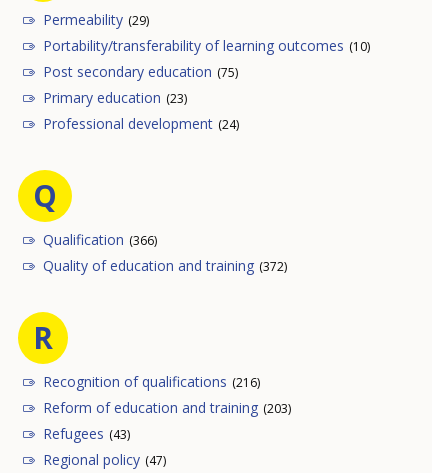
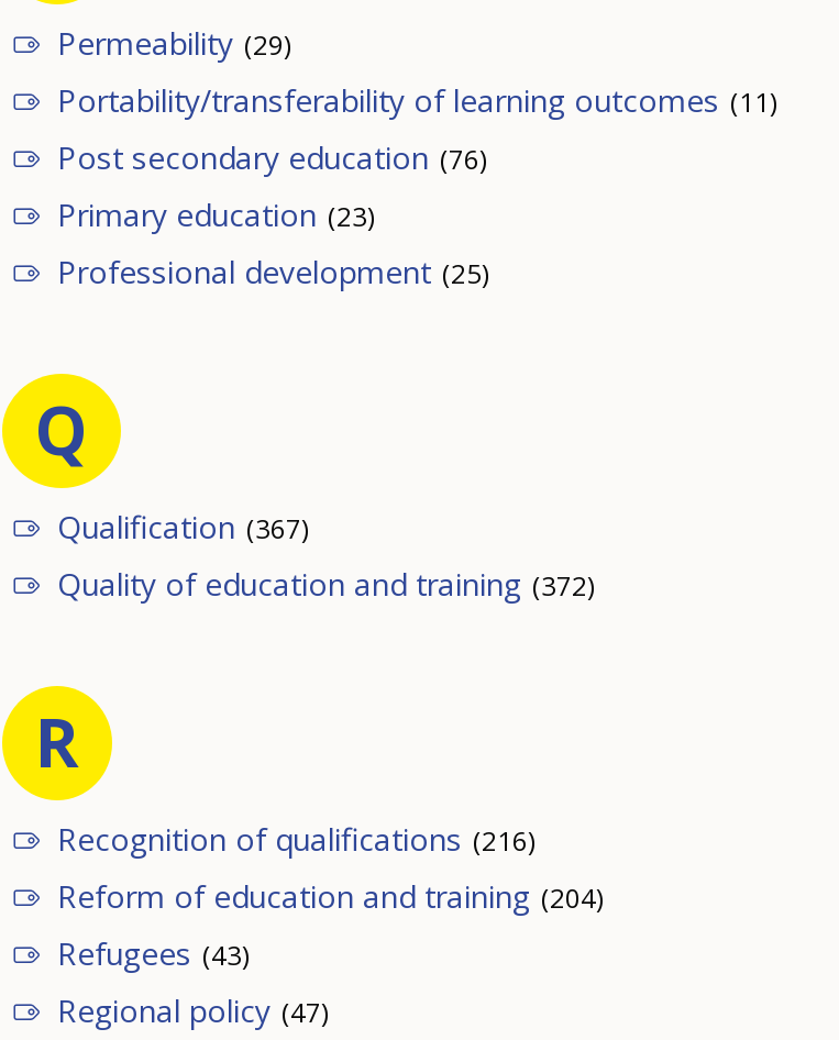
- Portability/transferability of learning outcomes (10)
+ Portability/transferability of learning outcomes (11)

- Post secondary education (75)
+ Post secondary education (76)

- Professional development (24)
+ Professional development (25)

- Qualification (366)
+ Qualification (367)

- Reform of education and training (203)
+ Reform of education and training (204)
